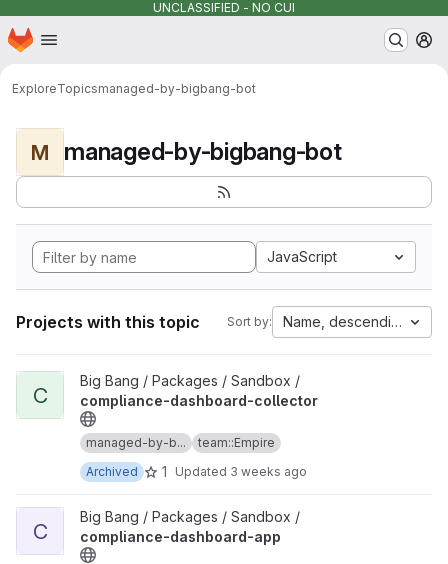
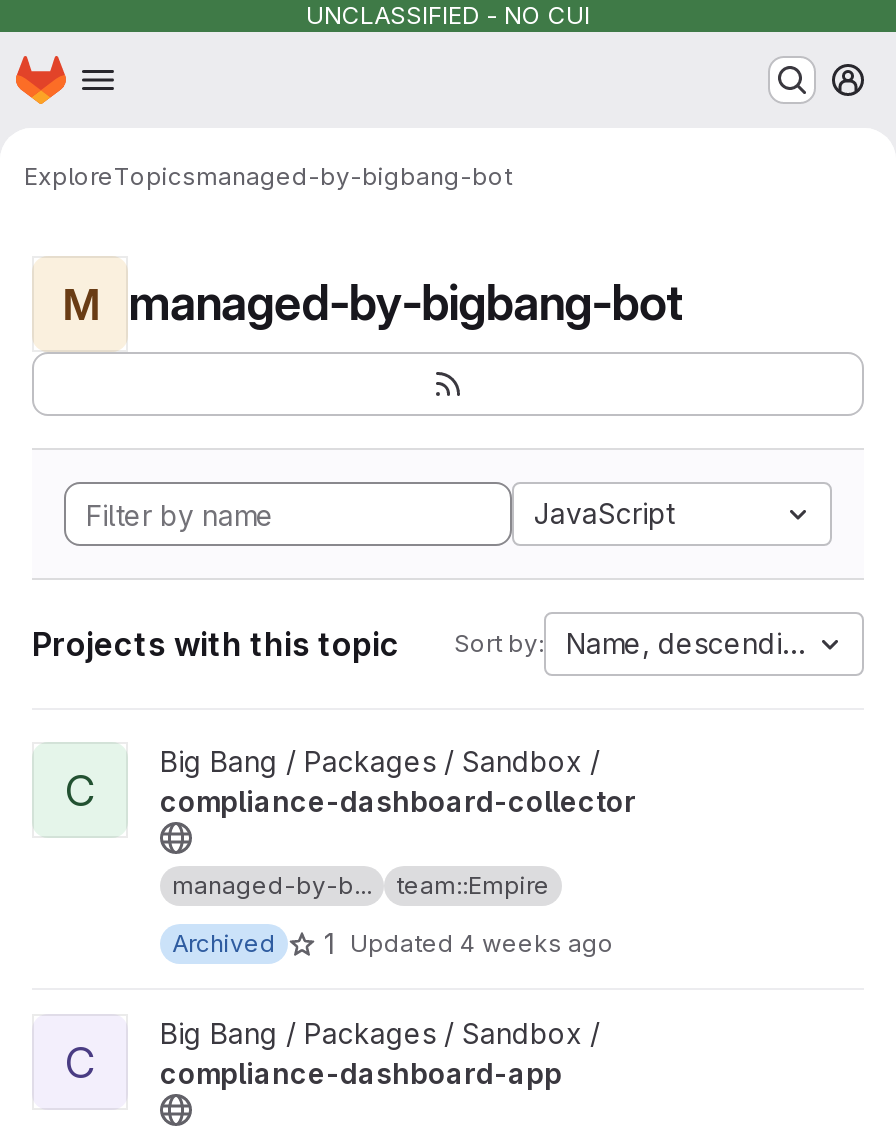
- 1 Updated 3 weeks ago
+ 1 Updated 4 weeks ago
